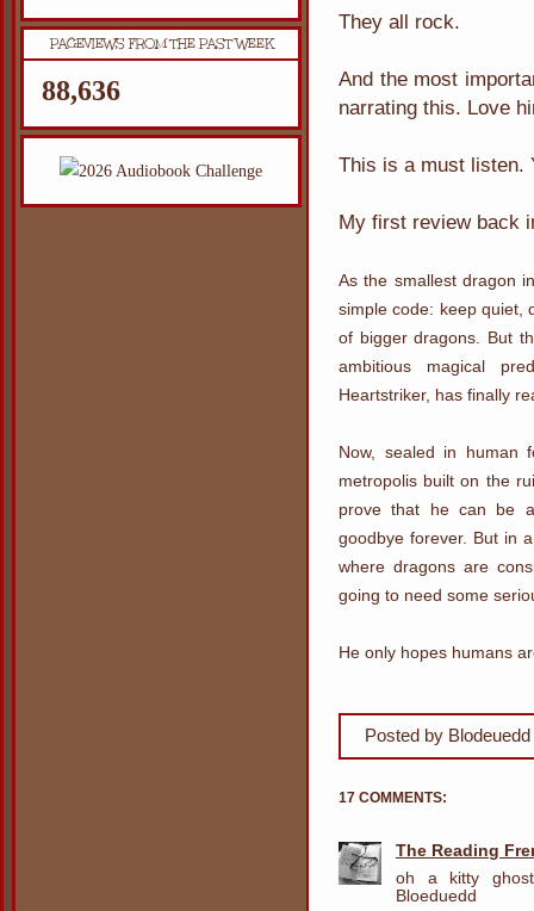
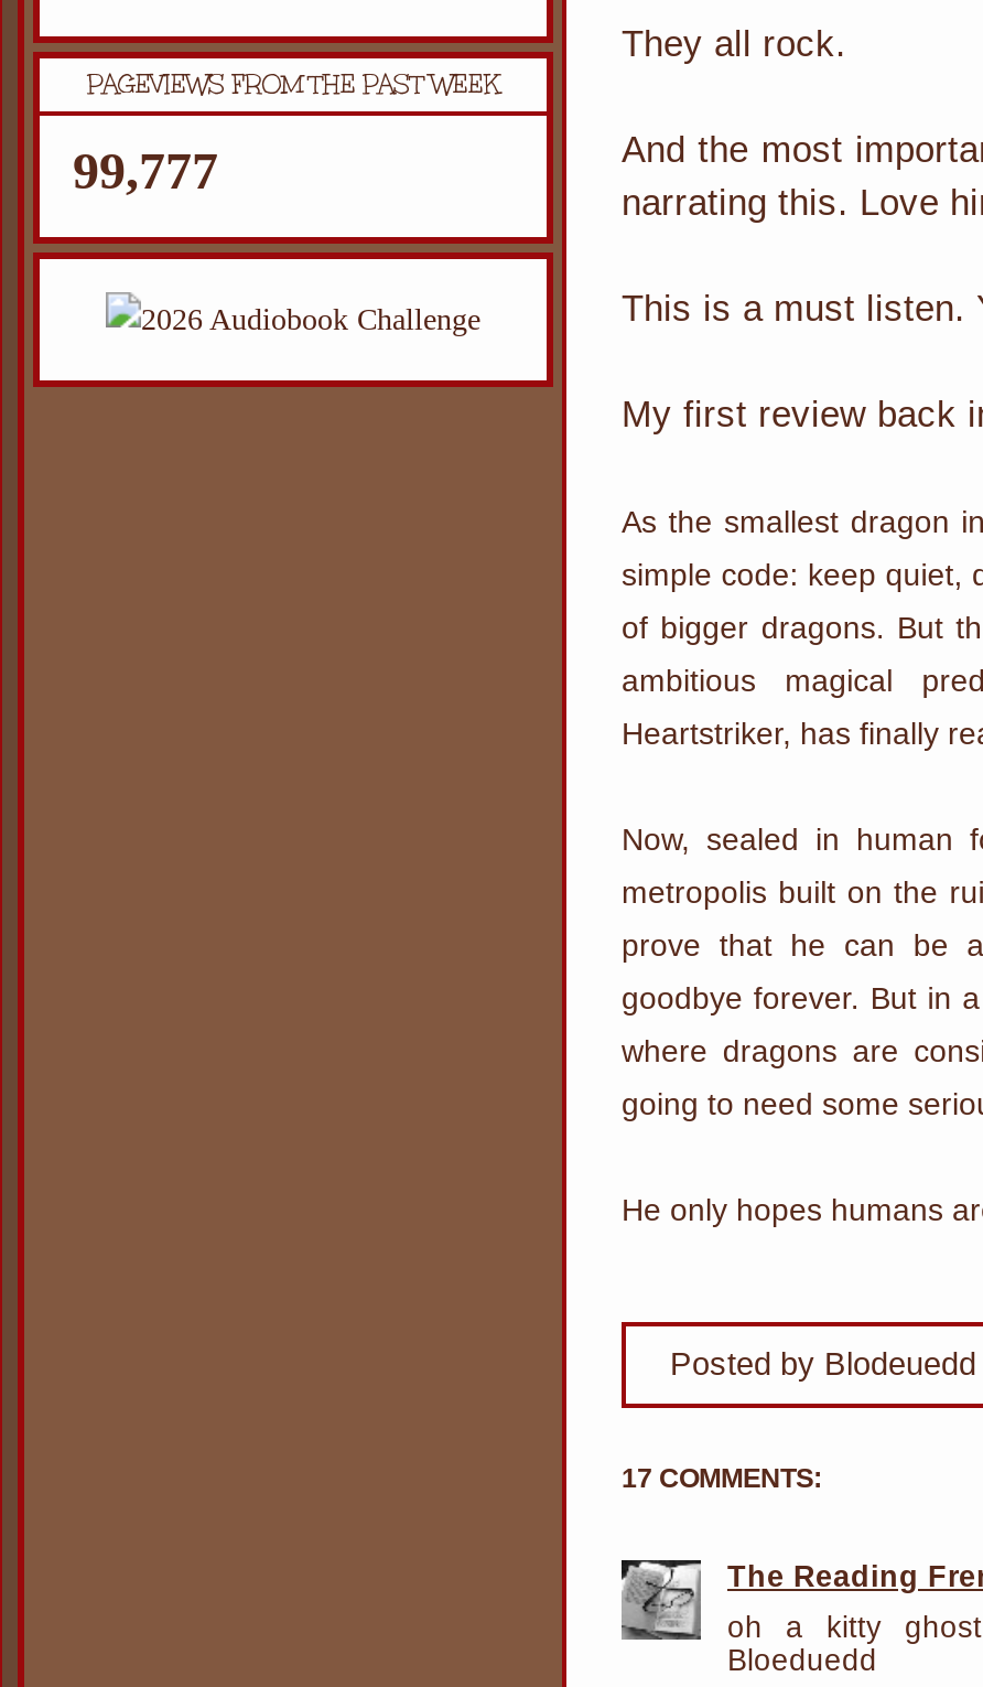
- 88,636
+ 99,777
